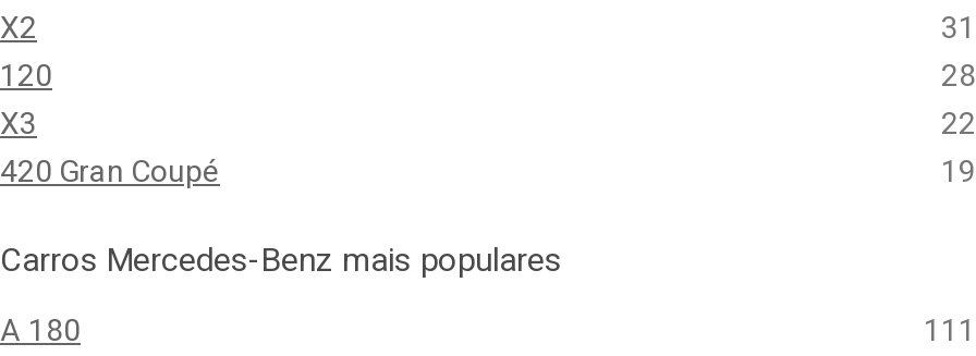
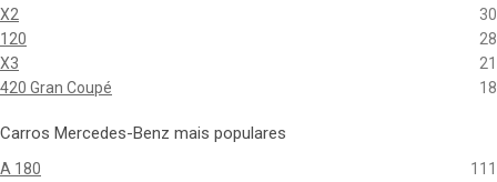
- 31
+ 30

- 22
+ 21

- 19
+ 18
